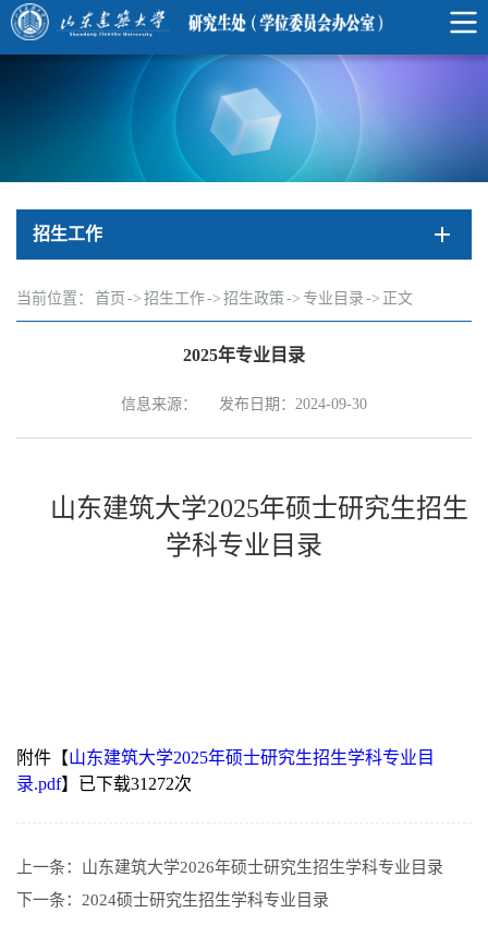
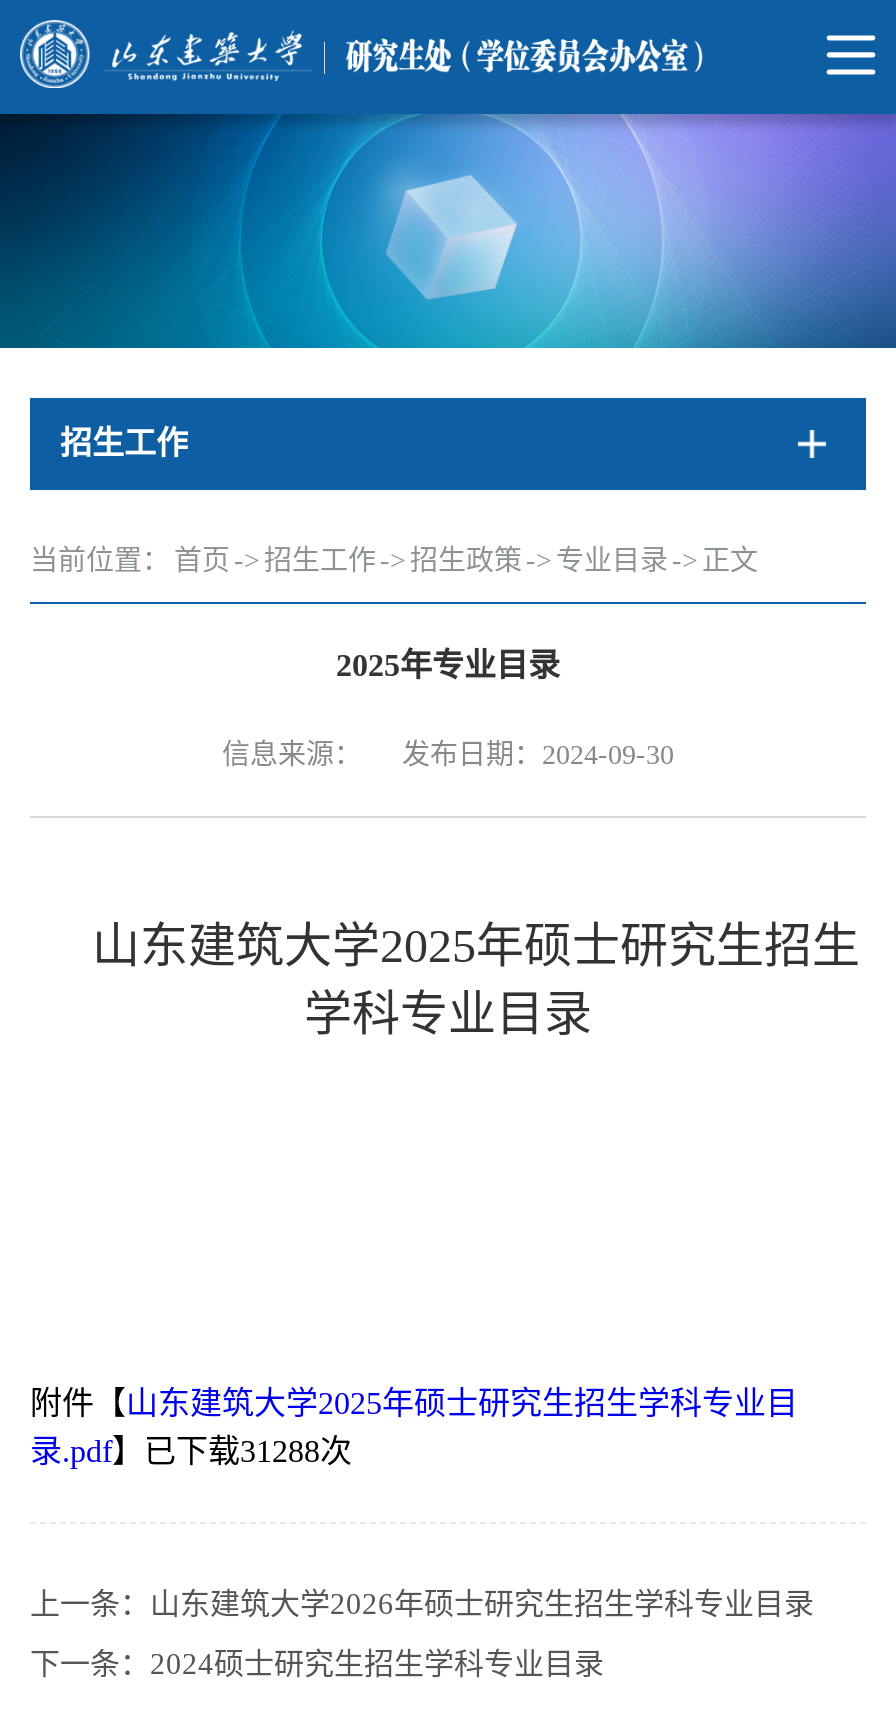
- 录.pdf】已下载31272次
+ 录.pdf】已下载31288次
